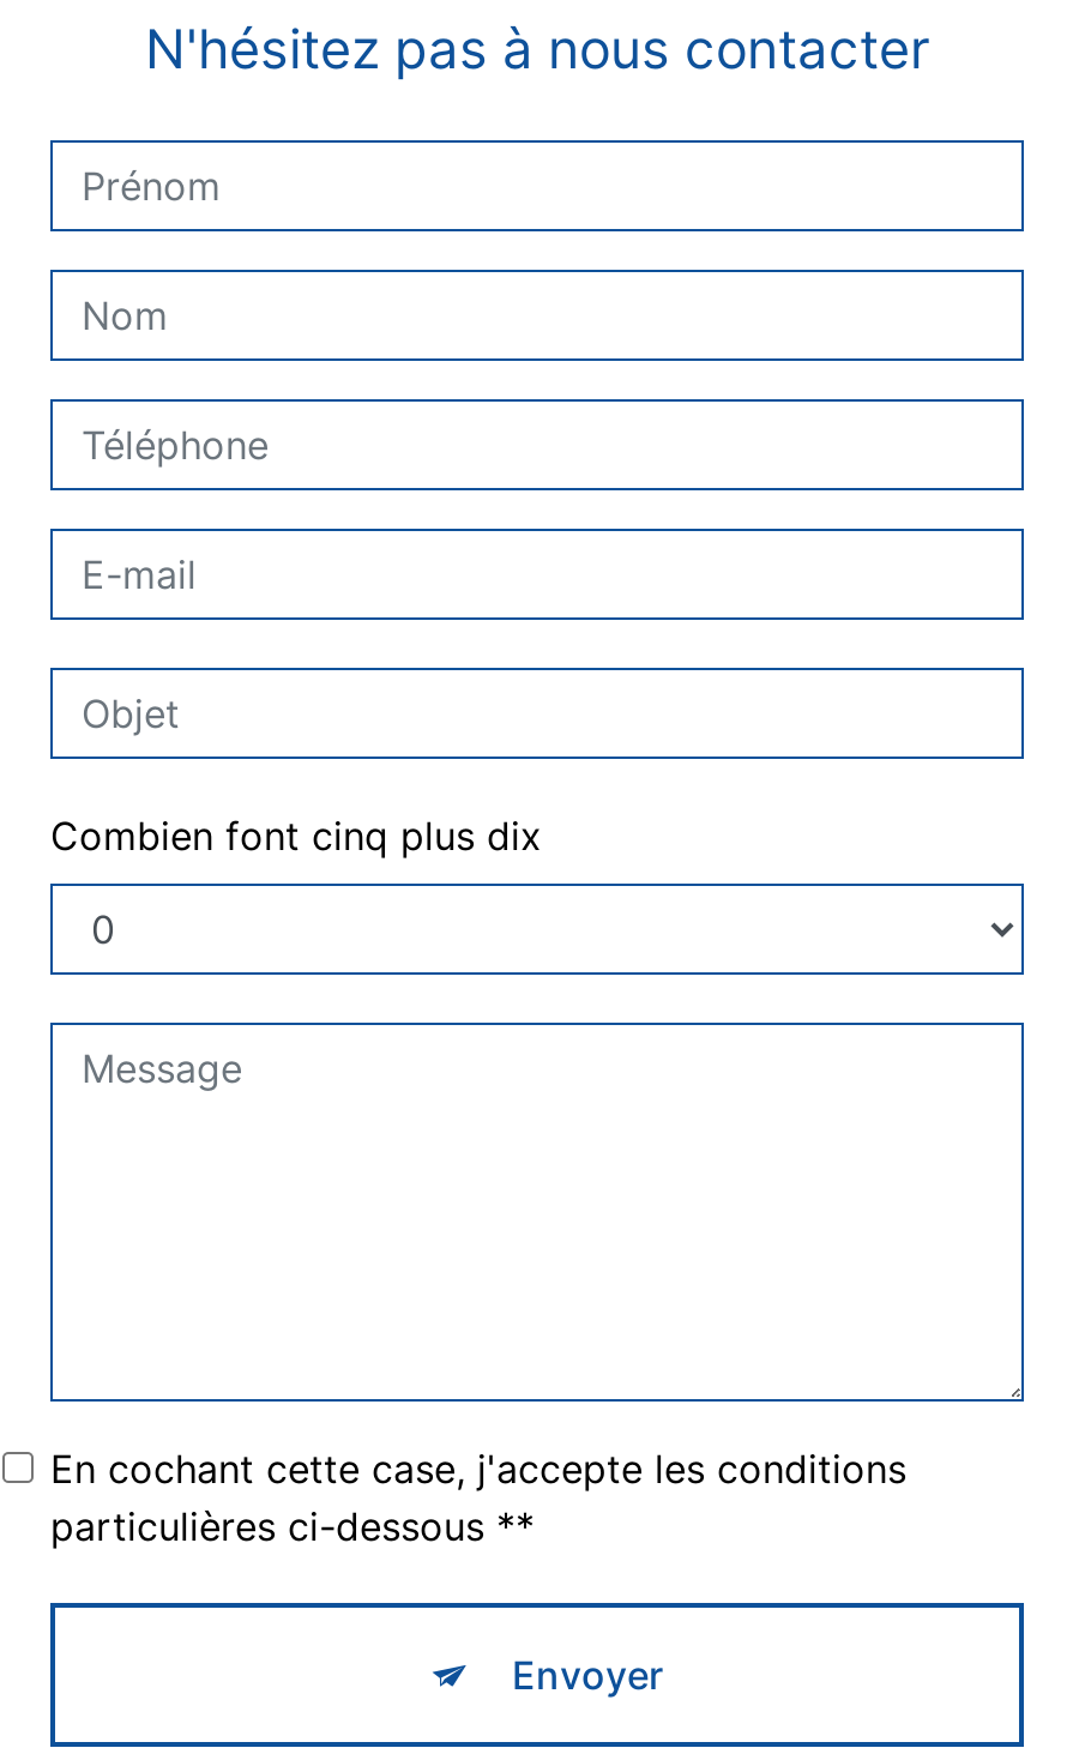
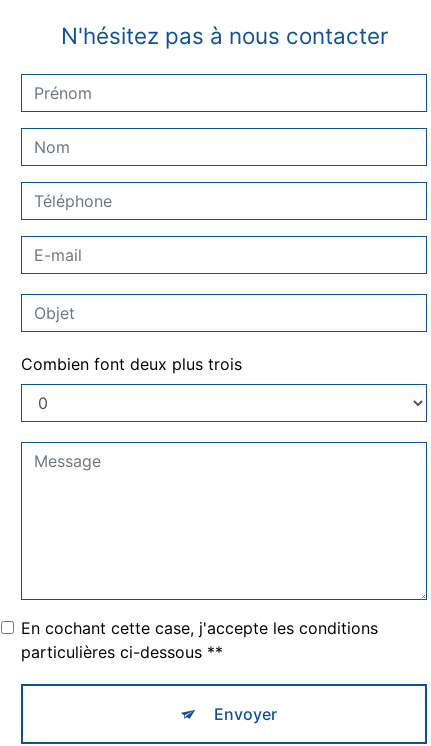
- Combien font cinq plus dix
+ Combien font deux plus trois
